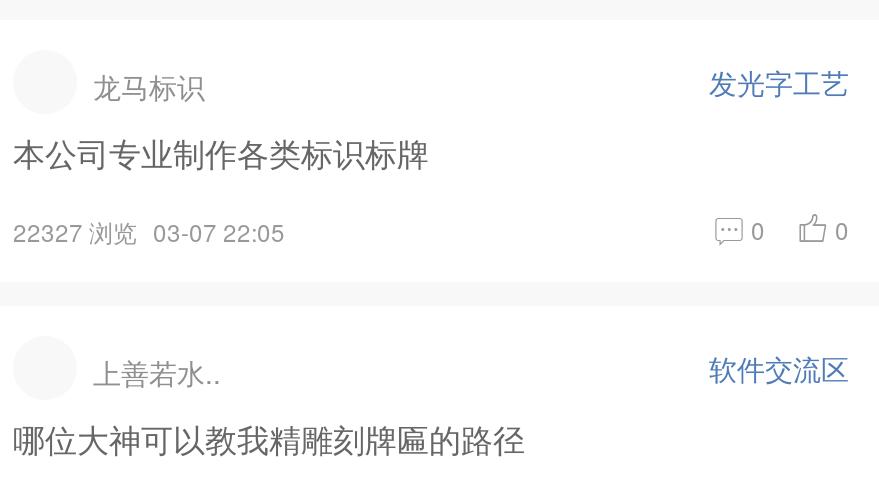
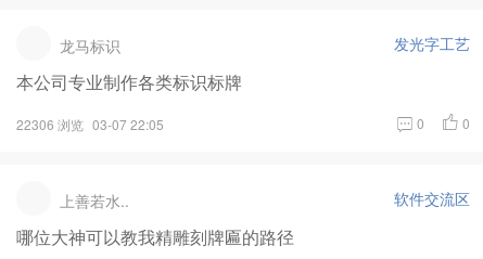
- 22327 浏览 03-07 22:05
+ 22306 浏览 03-07 22:05
